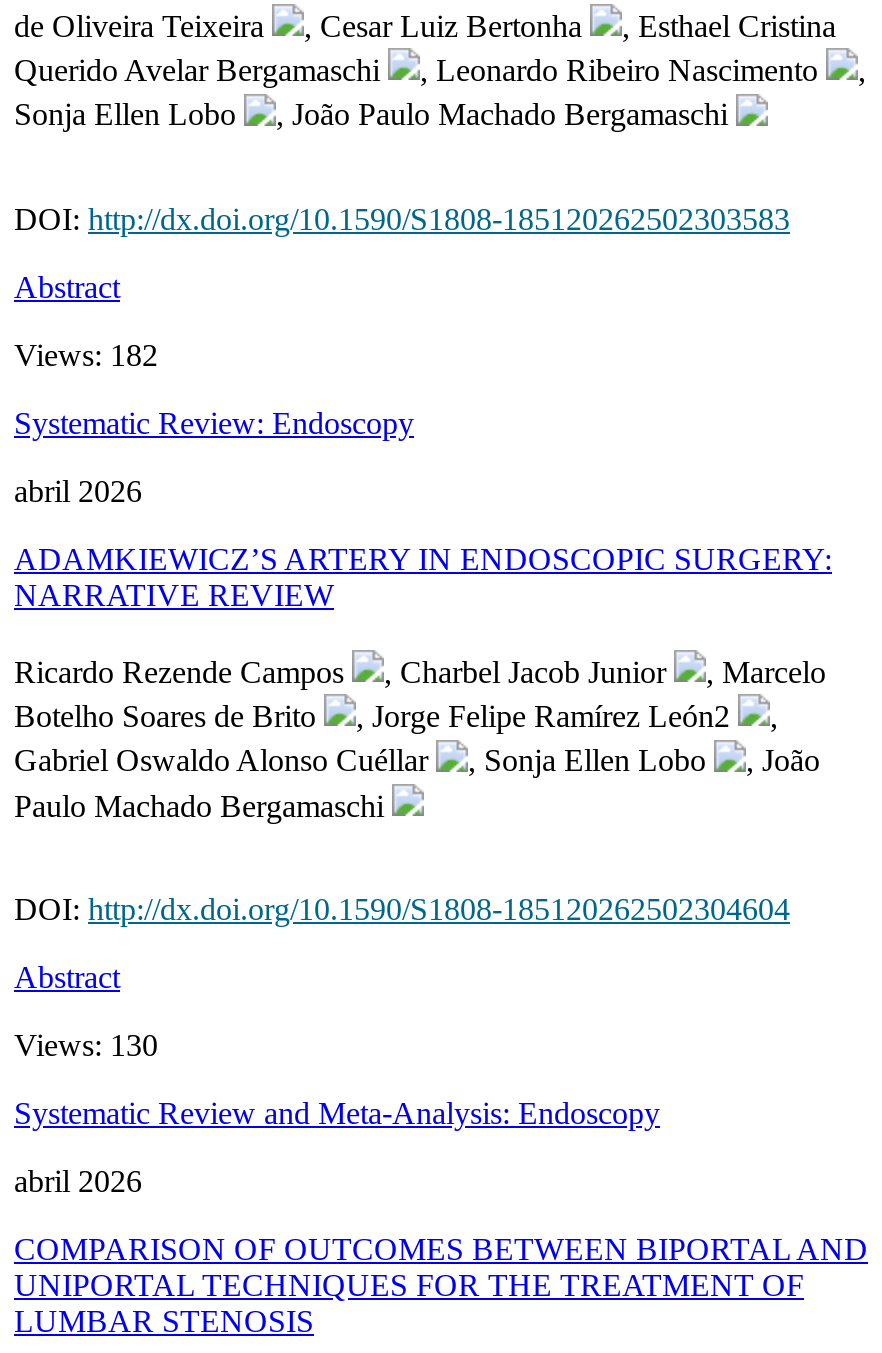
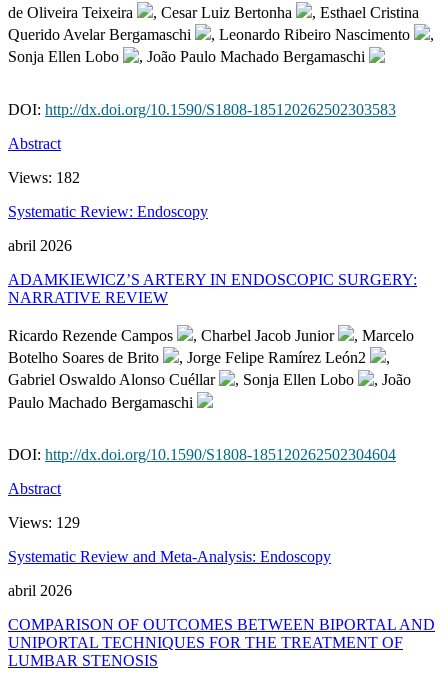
- Views: 130
+ Views: 129
